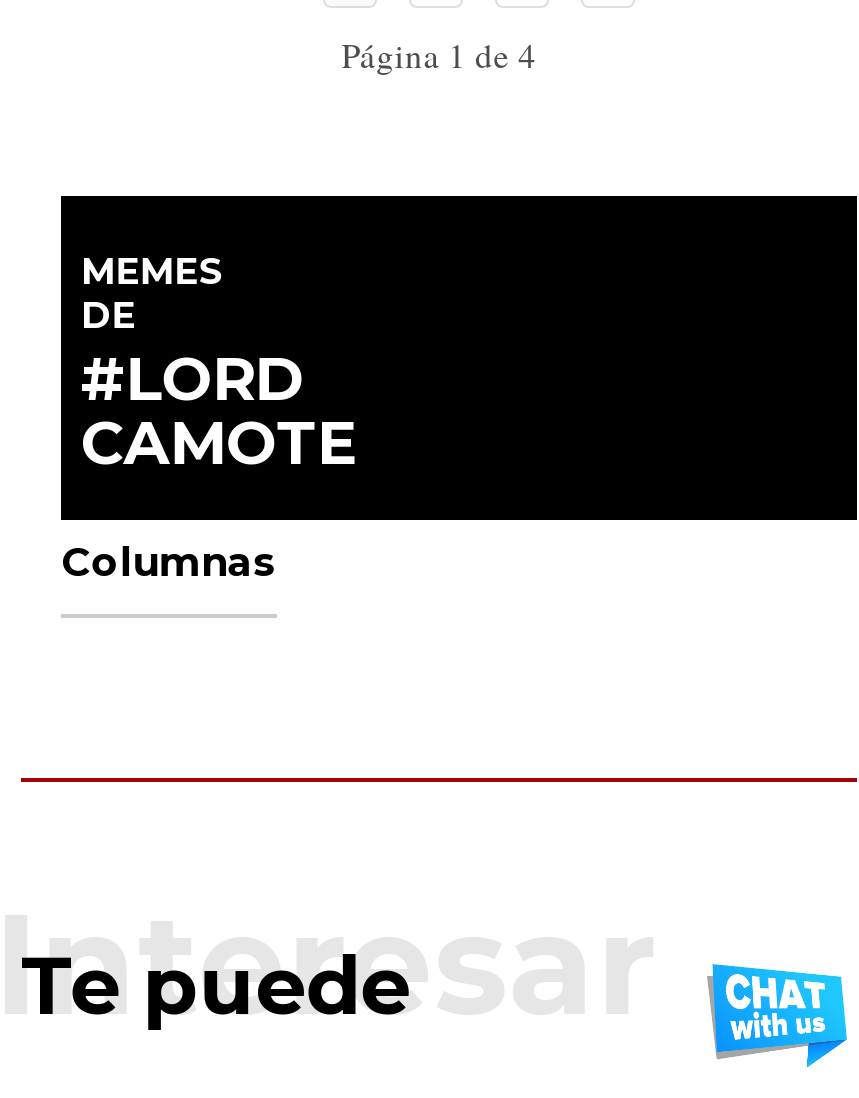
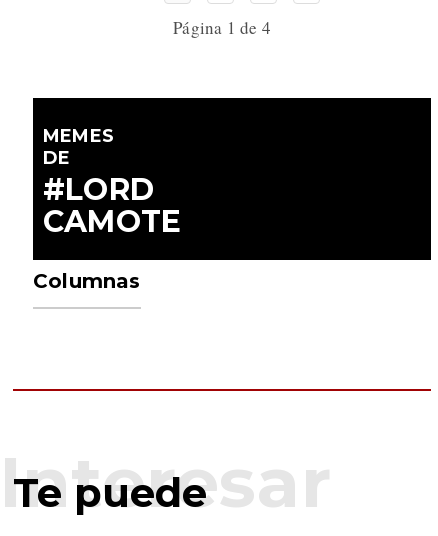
- [image]
